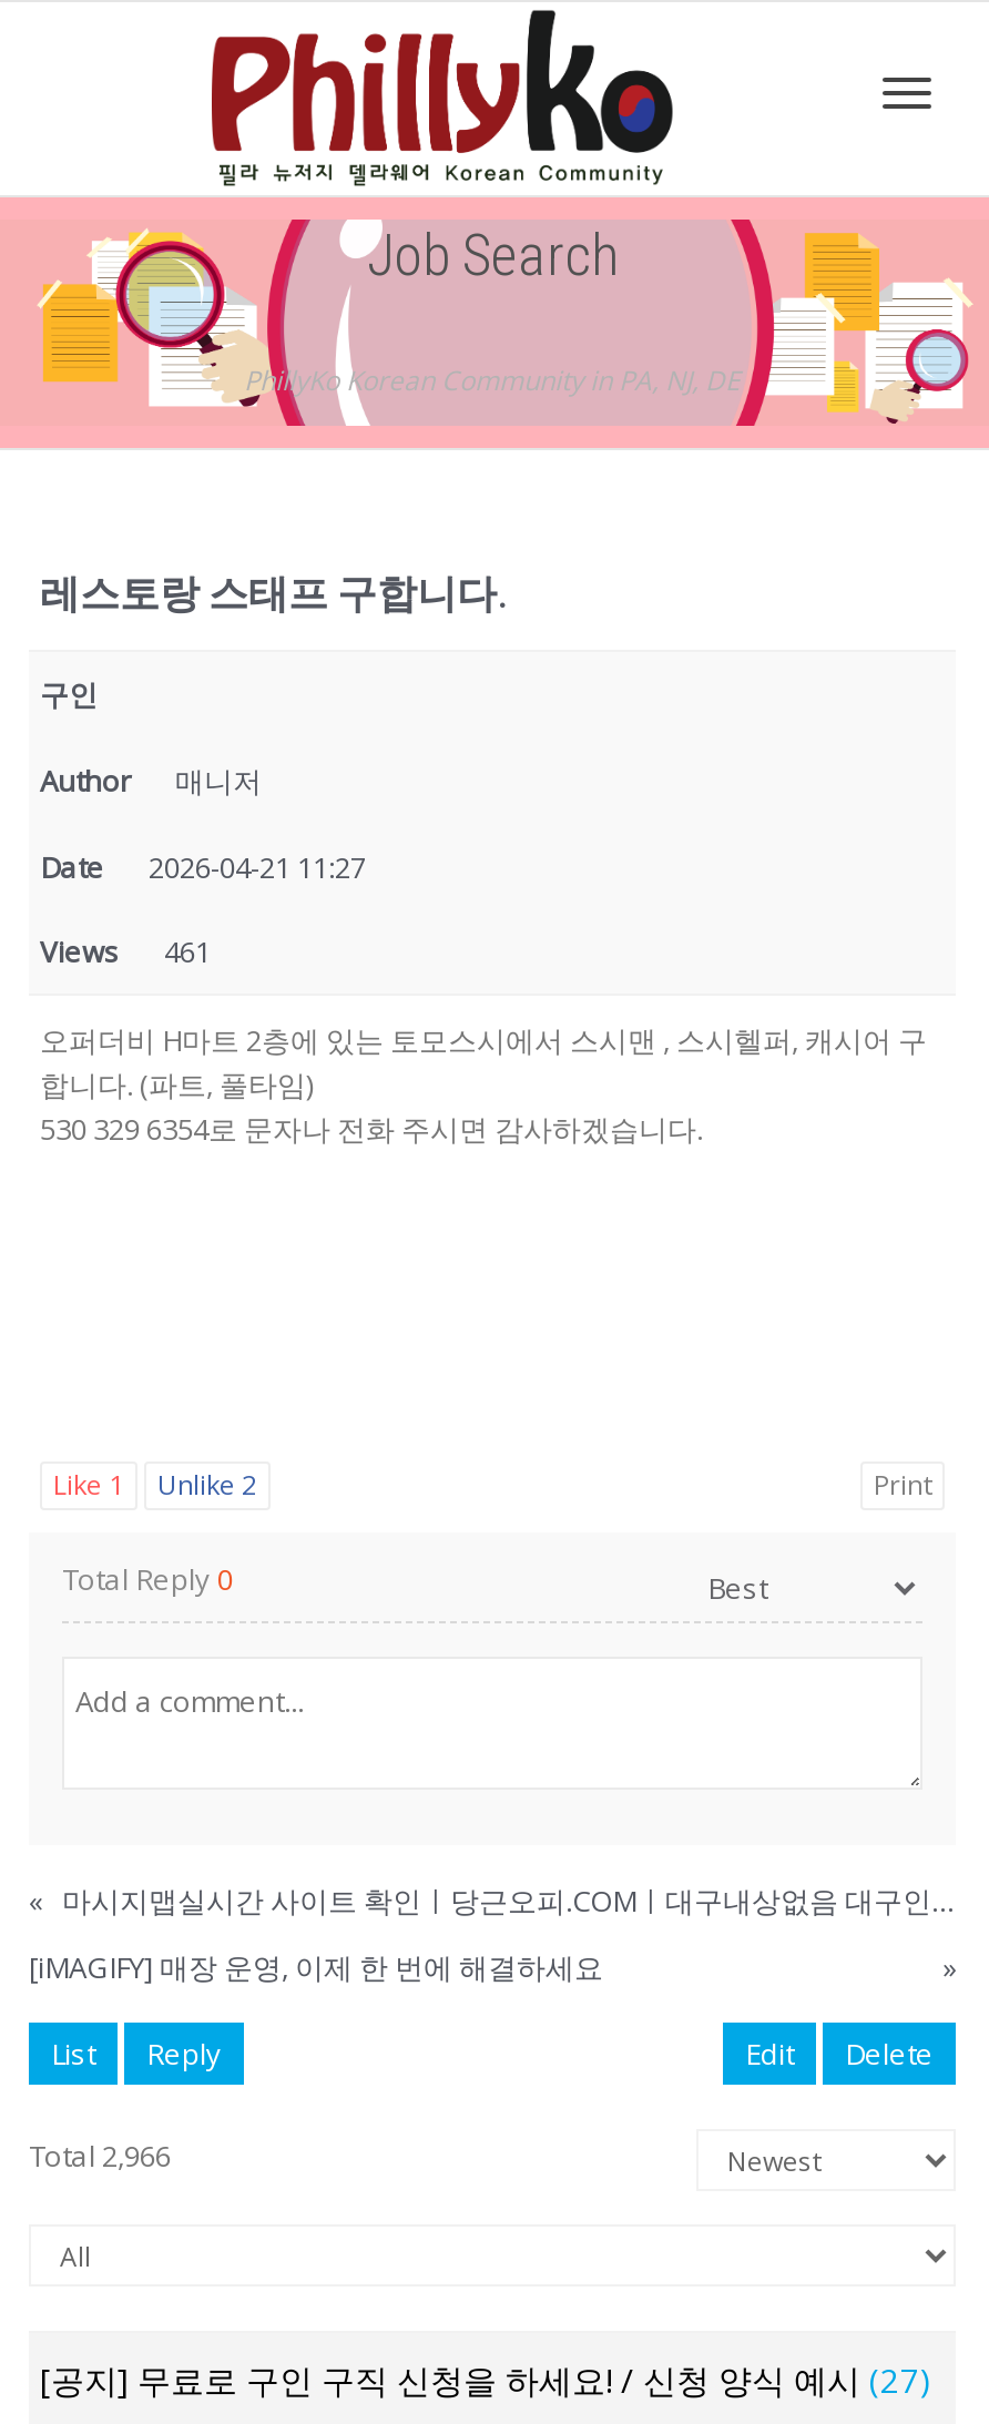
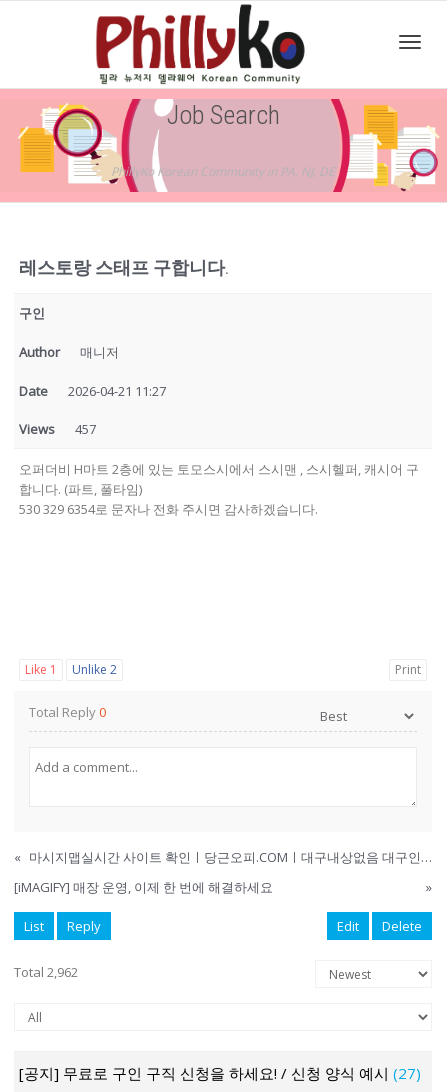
- Views 461
+ Views 457

- Total 2,966
+ Total 2,962
